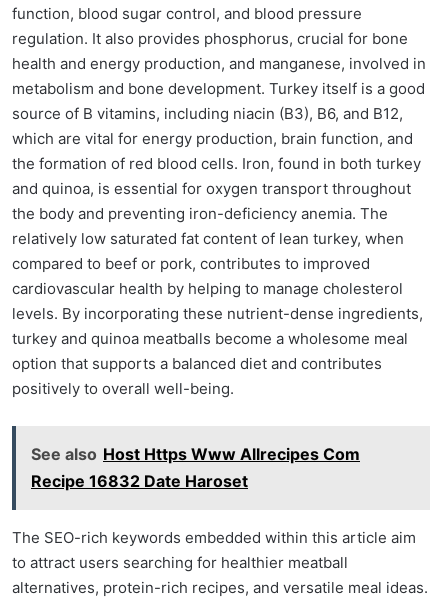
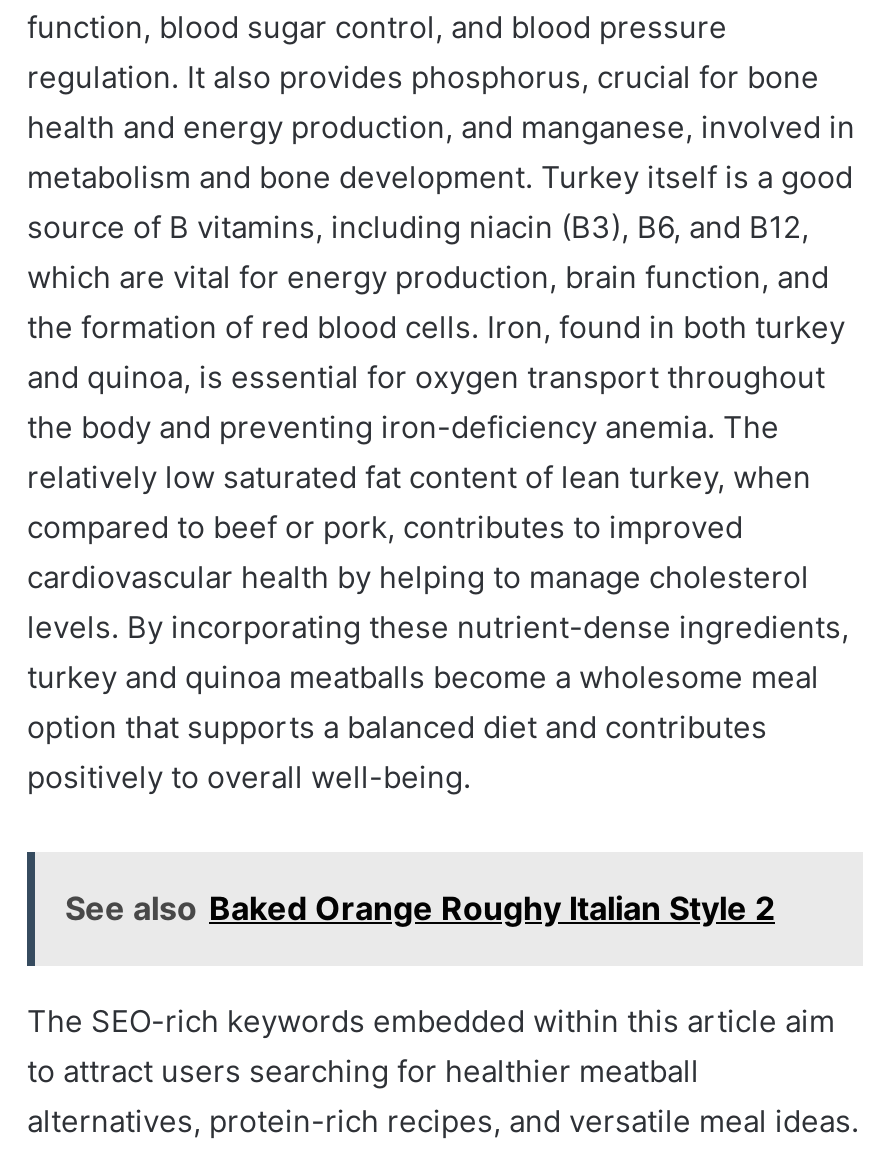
- See also Host Https Www Allrecipes Com
- Recipe 16832 Date Haroset
+ See also Baked Orange Roughy Italian Style 2
